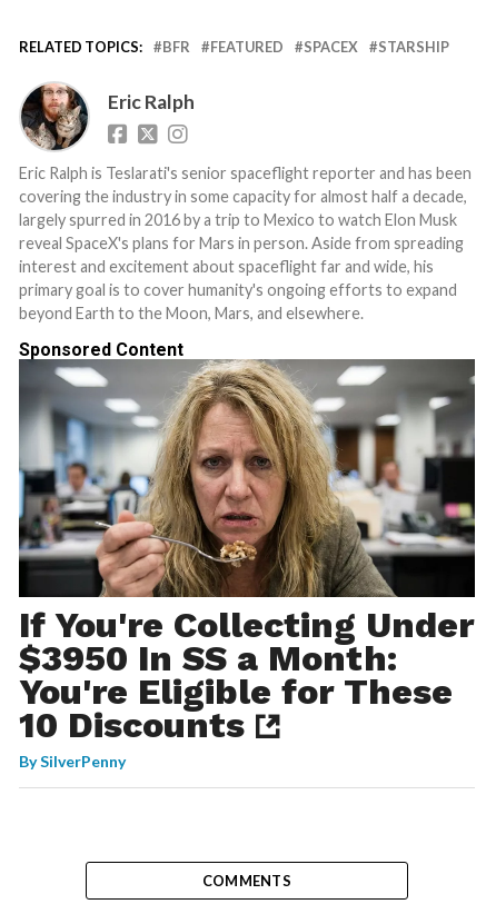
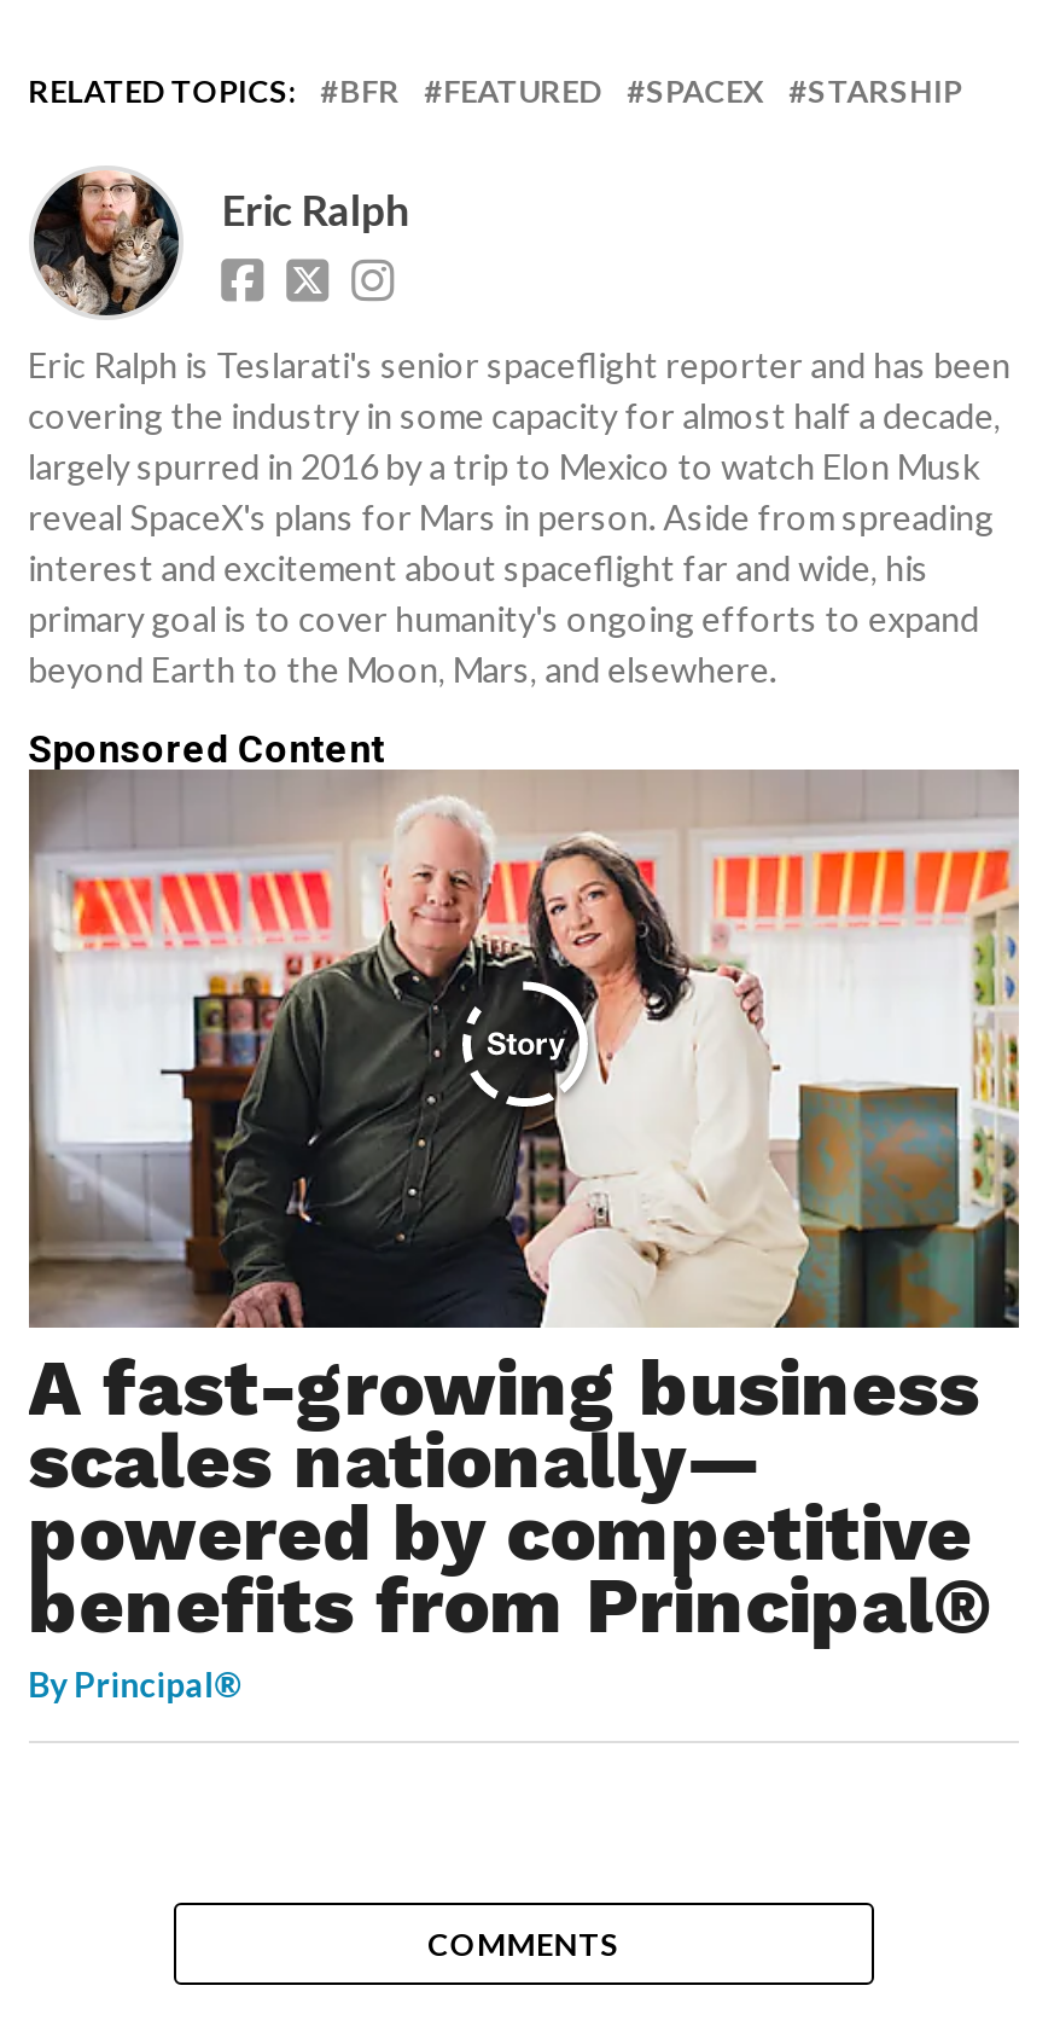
- [image]
- If You're Collecting Under
- $3950 In SS a Month:
- You're Eligible for These
- 10 Discounts
- By SilverPenny
+ [image]
+ A fast-growing business
+ scales nationally—
+ powered by competitive
+ benefits from Principal®
+ By Principal®
